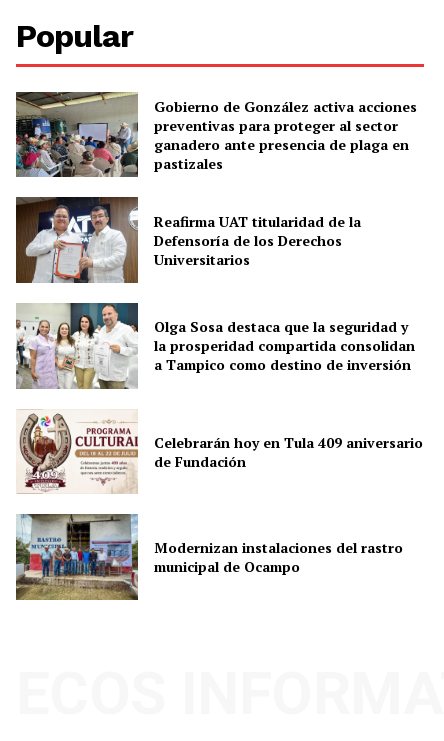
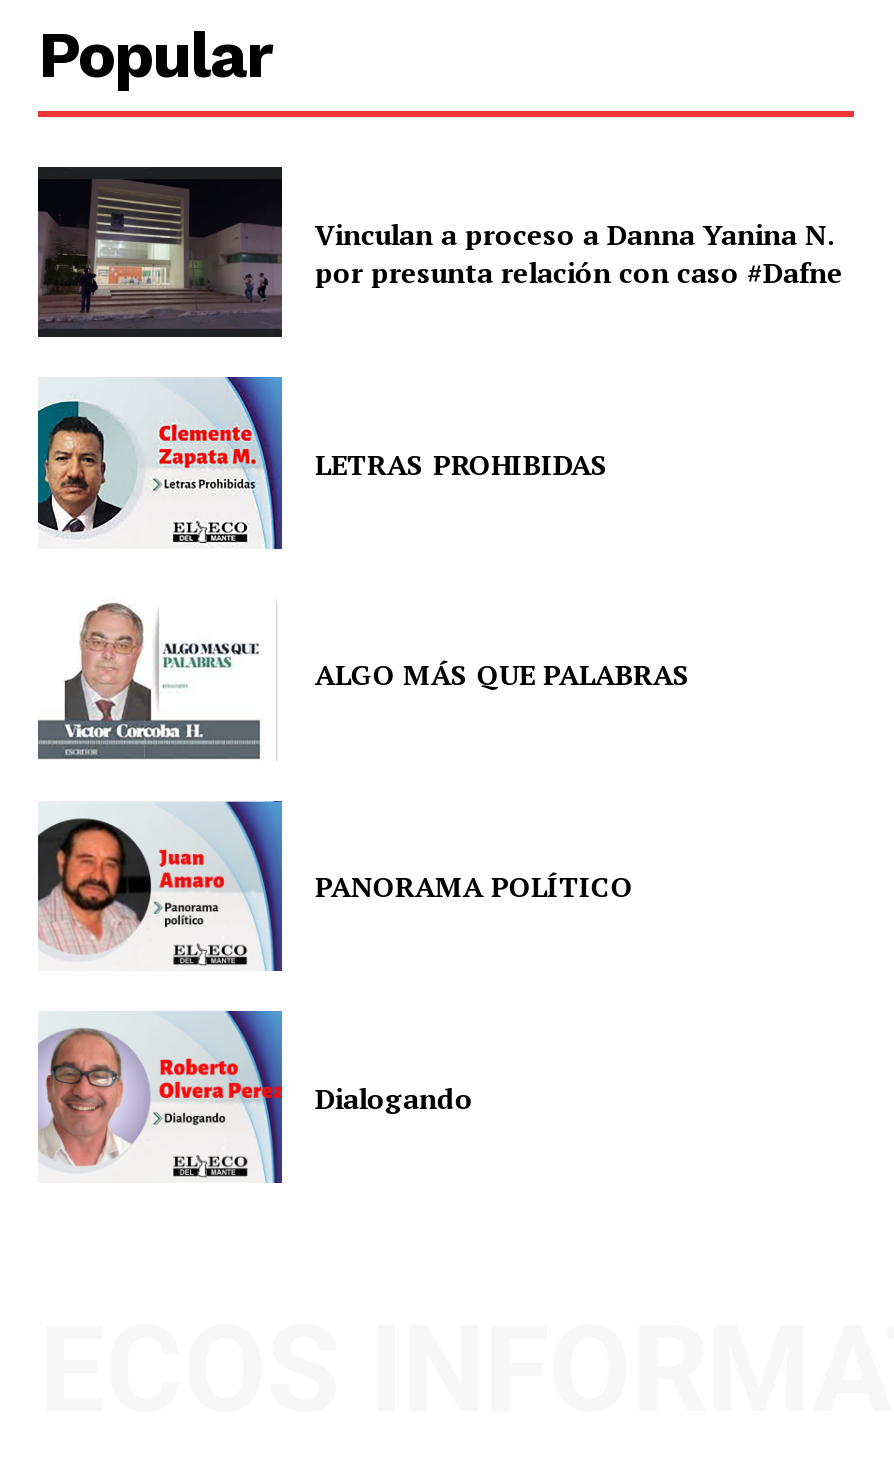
- [image]
- Gobierno de González activa acciones
- preventivas para proteger al sector
- ganadero ante presencia de plaga en
- pastizales
+ [image]
+ Vinculan a proceso a Danna Yanina N.
+ por presunta relación con caso #Dafne

- [image]
- Reafirma UAT titularidad de la
- Defensoría de los Derechos
- Universitarios
+ [image]
+ LETRAS PROHIBIDAS

- [image]
- Olga Sosa destaca que la seguridad y
- la prosperidad compartida consolidan
- a Tampico como destino de inversión
+ [image]
+ ALGO MÁS QUE PALABRAS

- [image]
- Celebrarán hoy en Tula 409 aniversario
- de Fundación
+ [image]
+ PANORAMA POLÍTICO

- [image]
- Modernizan instalaciones del rastro
- municipal de Ocampo
+ [image]
+ Dialogando
